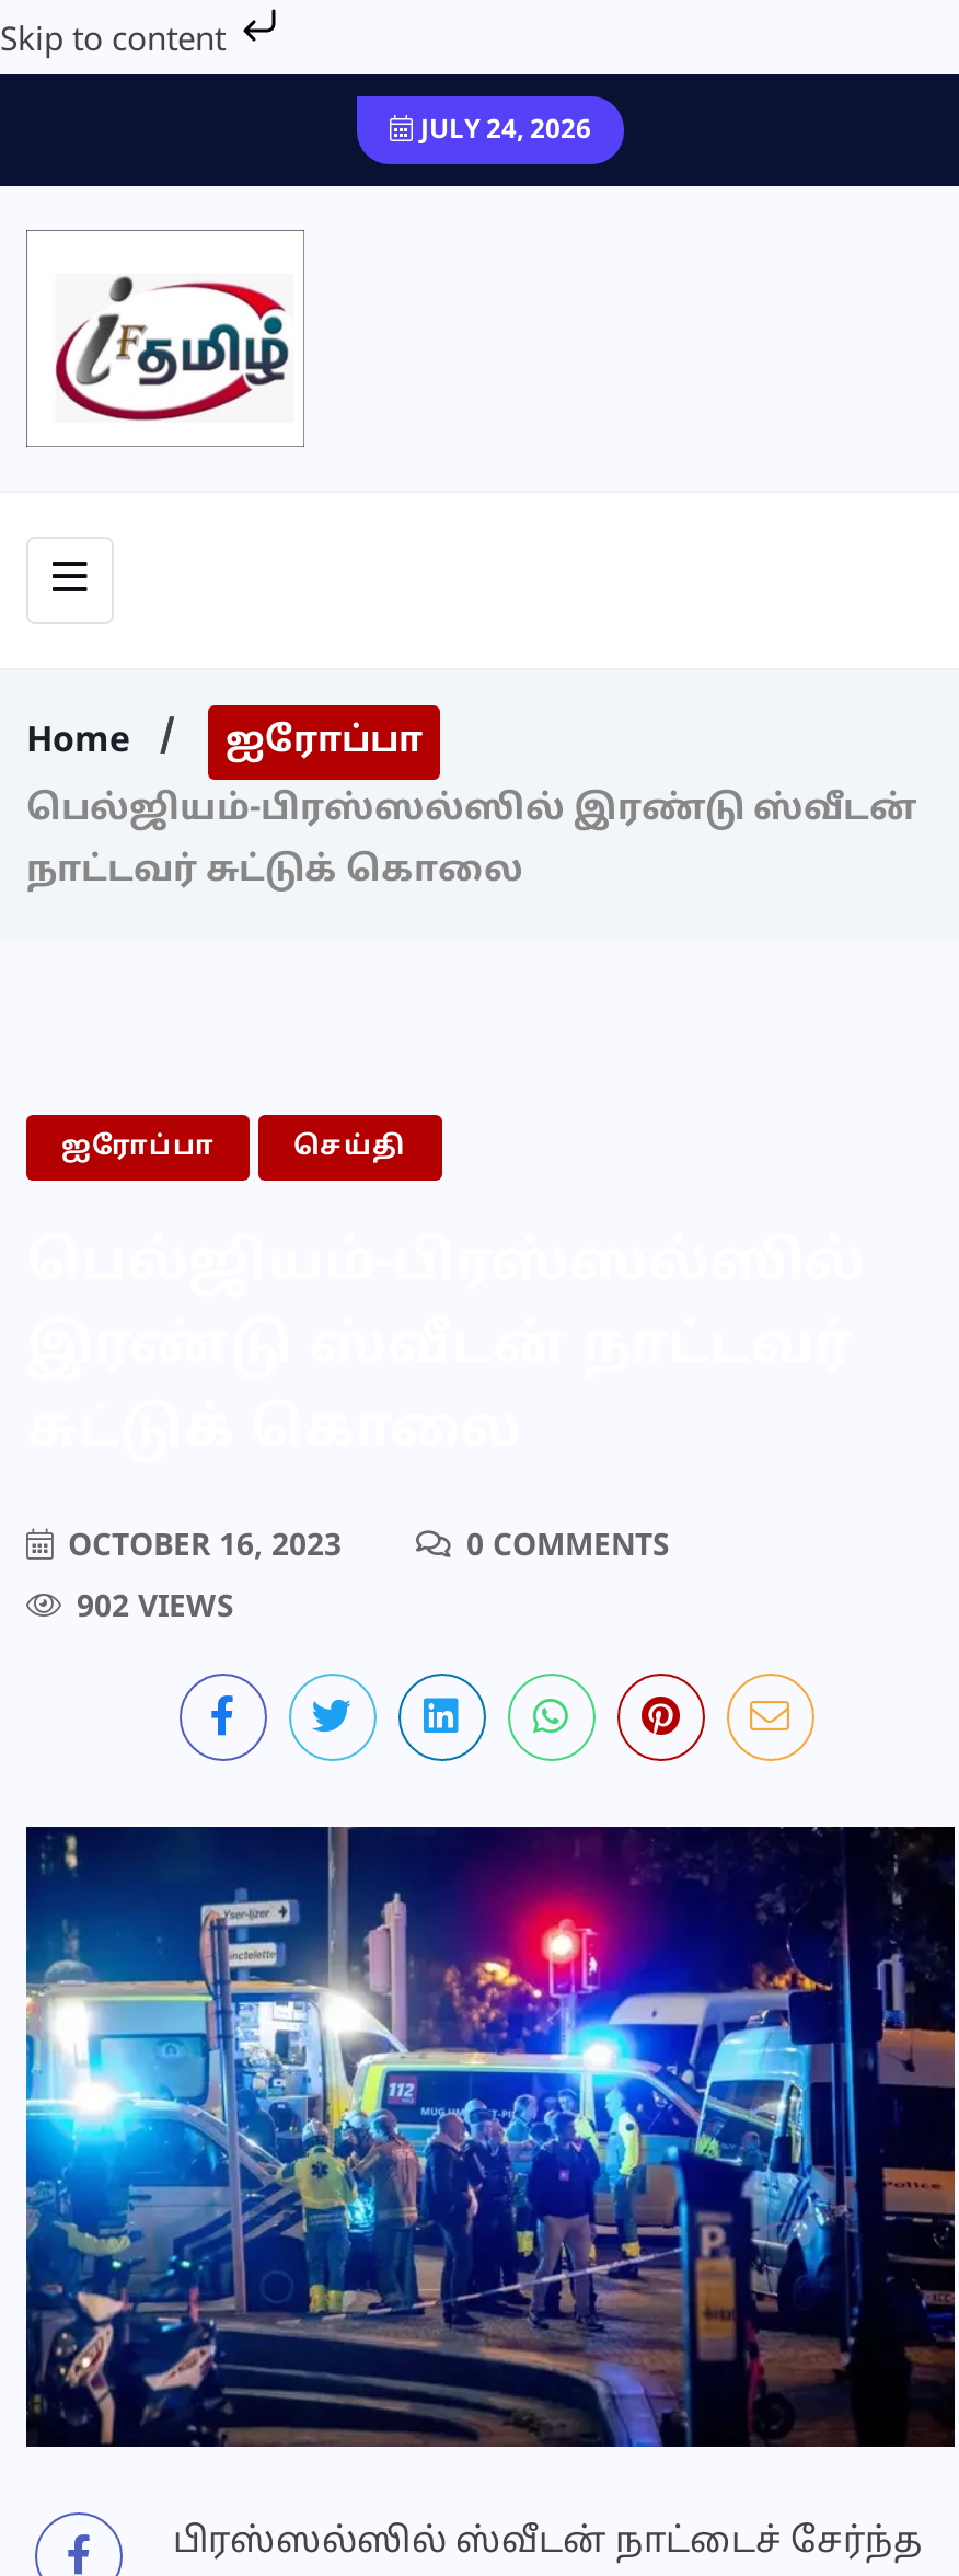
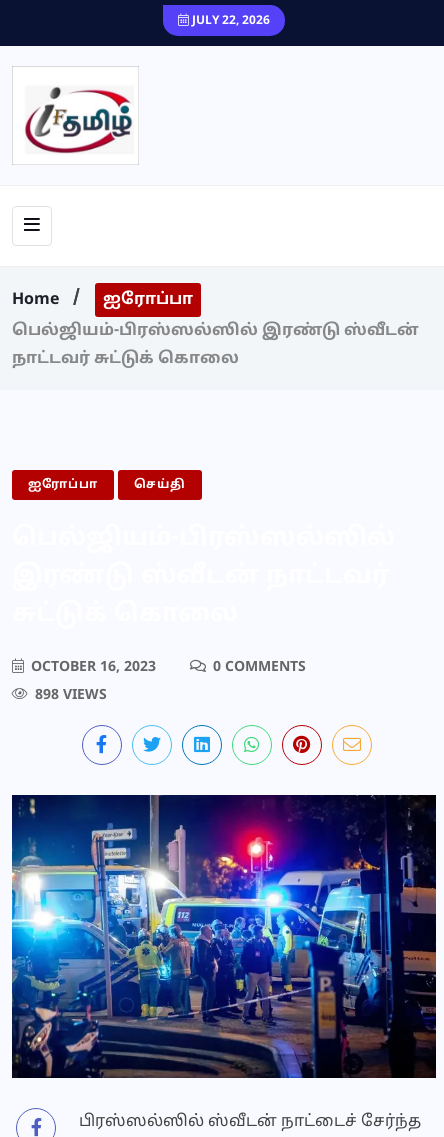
- Skip to content
- JULY 24, 2026
+ JULY 22, 2026

- 902 VIEWS
+ 898 VIEWS
